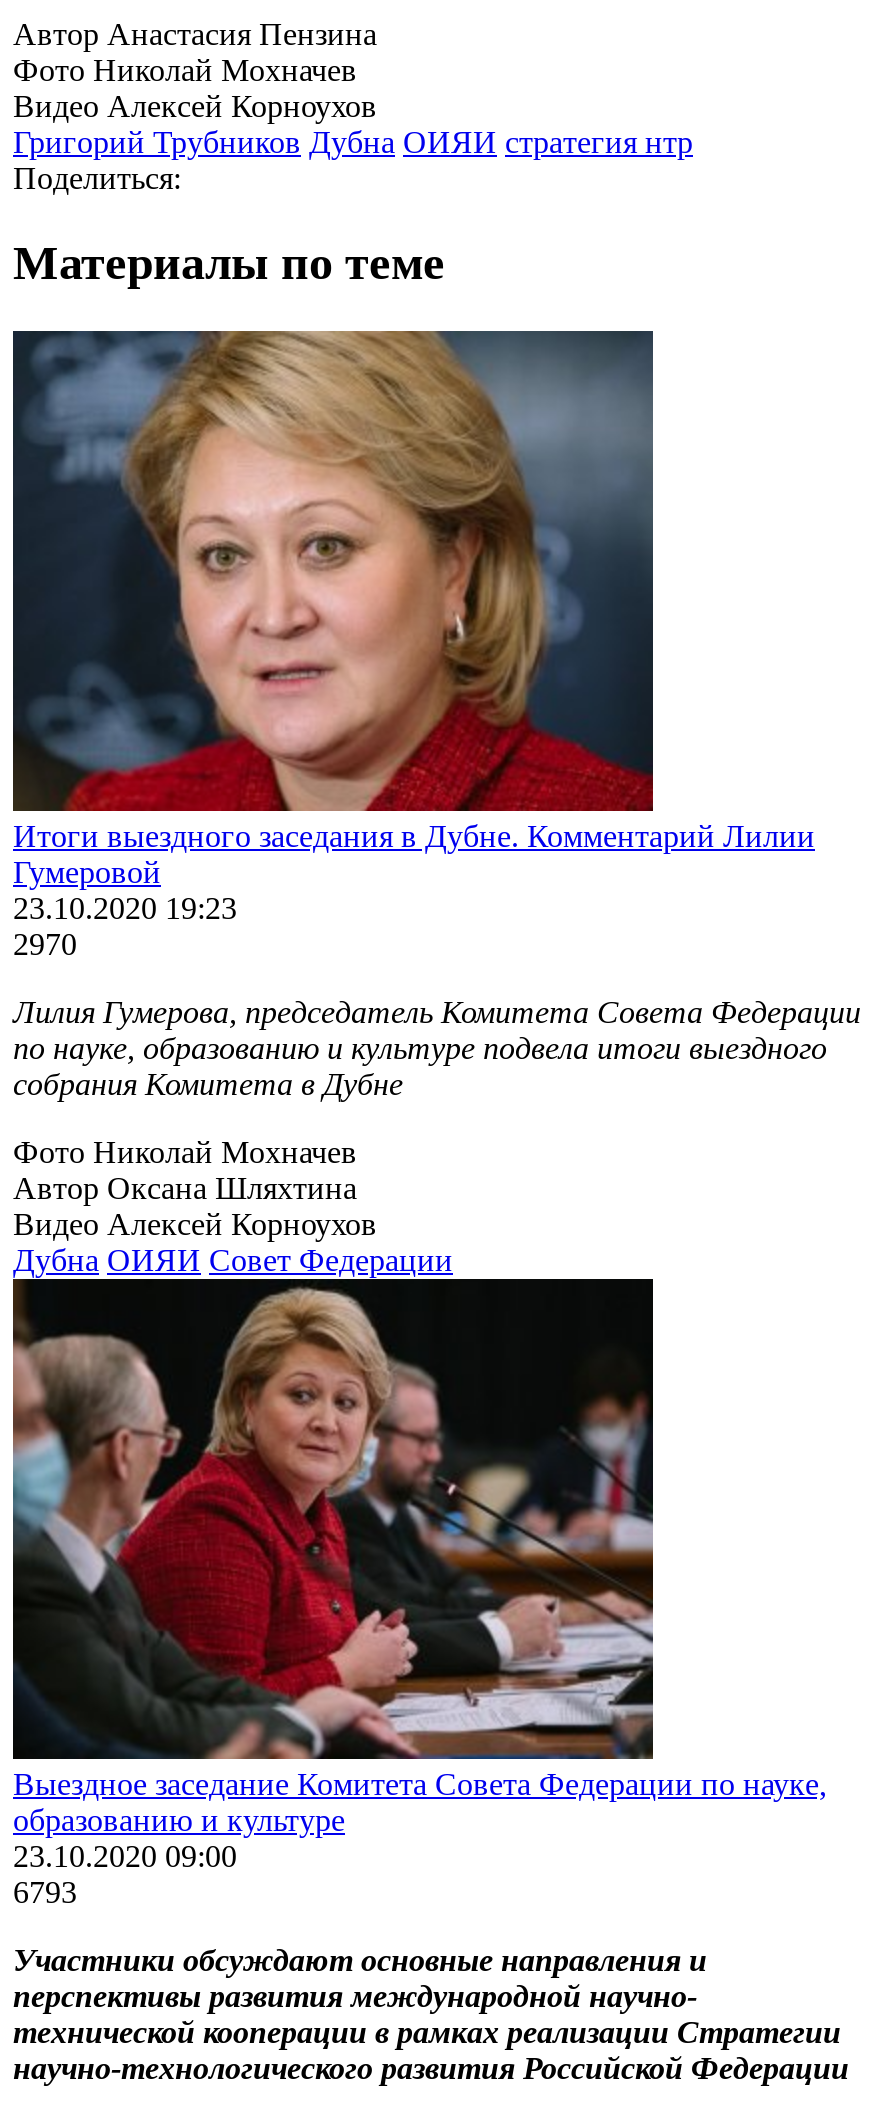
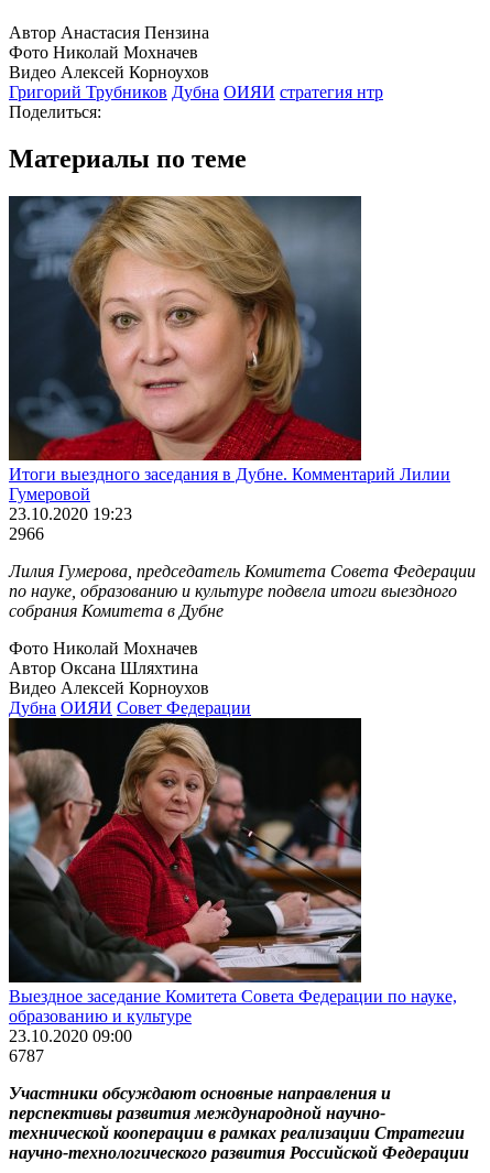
- 2970
+ 2966

- 6793
+ 6787
